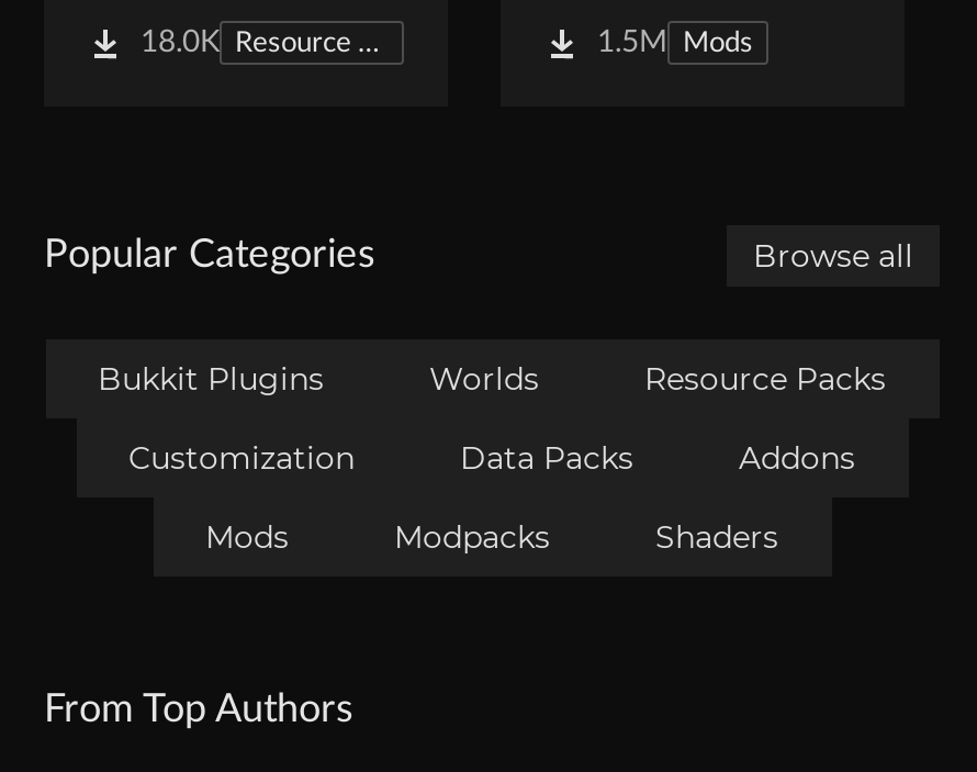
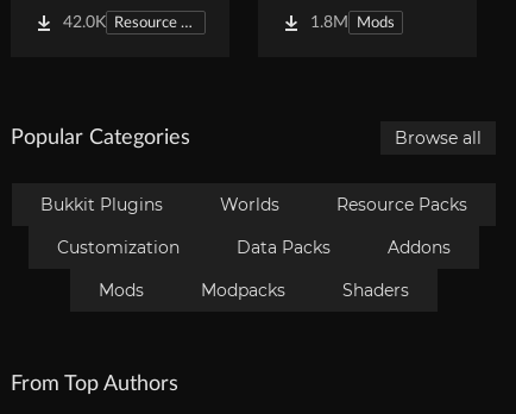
- 18.0K
+ 42.0K

- 1.5M Mods
+ 1.8M Mods
